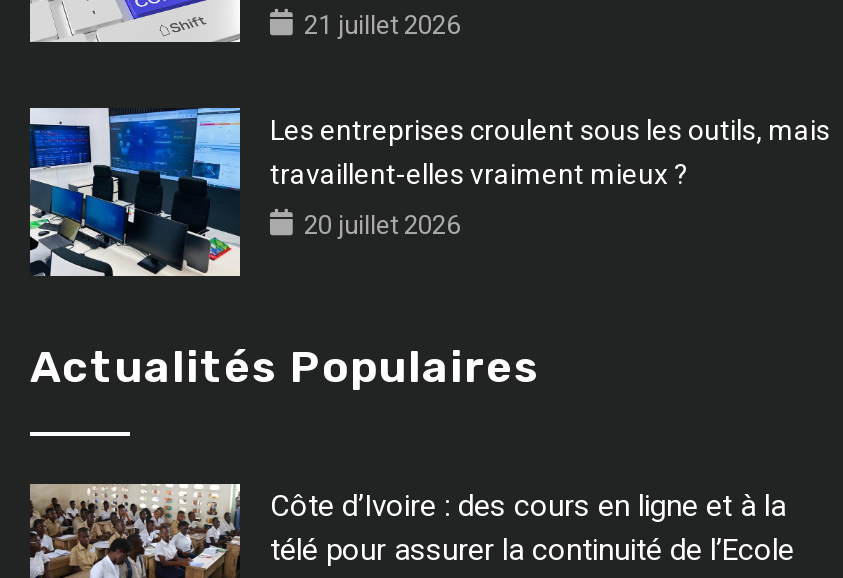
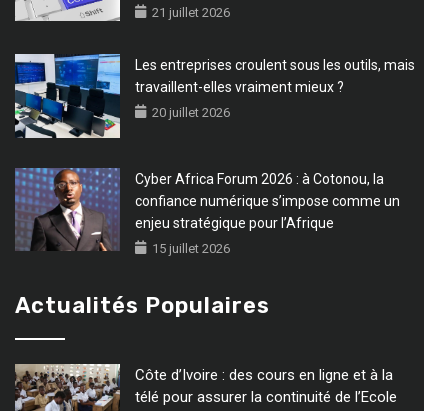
+ [image]
+ Cyber Africa Forum 2026 : à Cotonou, la
+ confiance numérique s’impose comme un
+ enjeu stratégique pour l’Afrique
+ 15 juillet 2026
